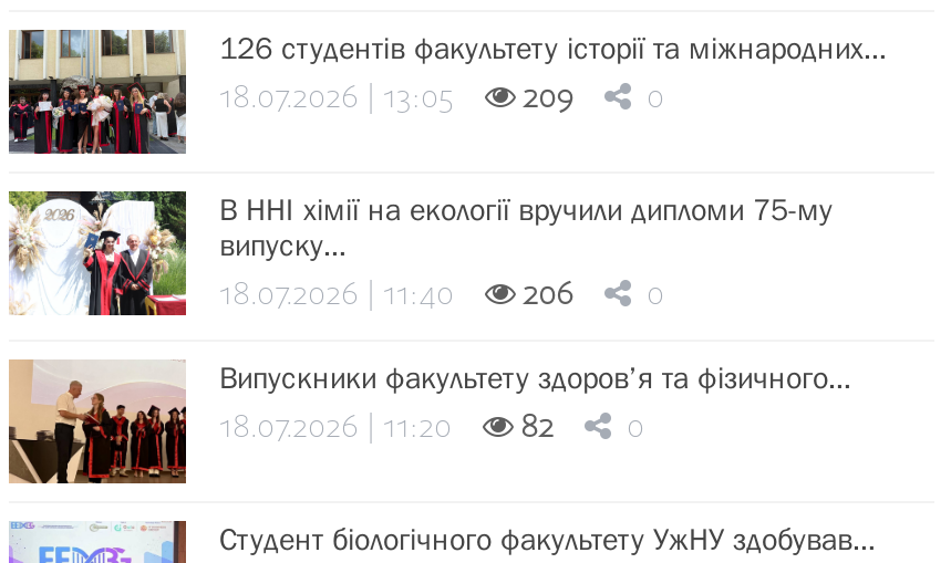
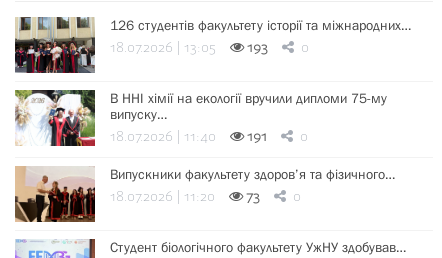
- 209
+ 193

- 206
+ 191

- 82
+ 73
